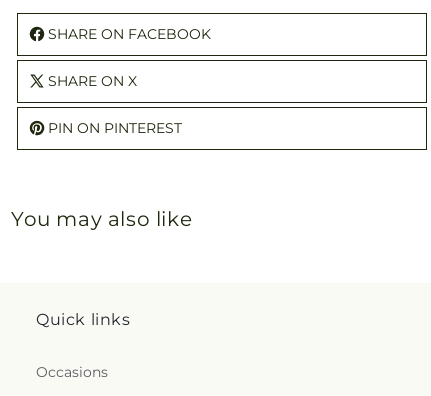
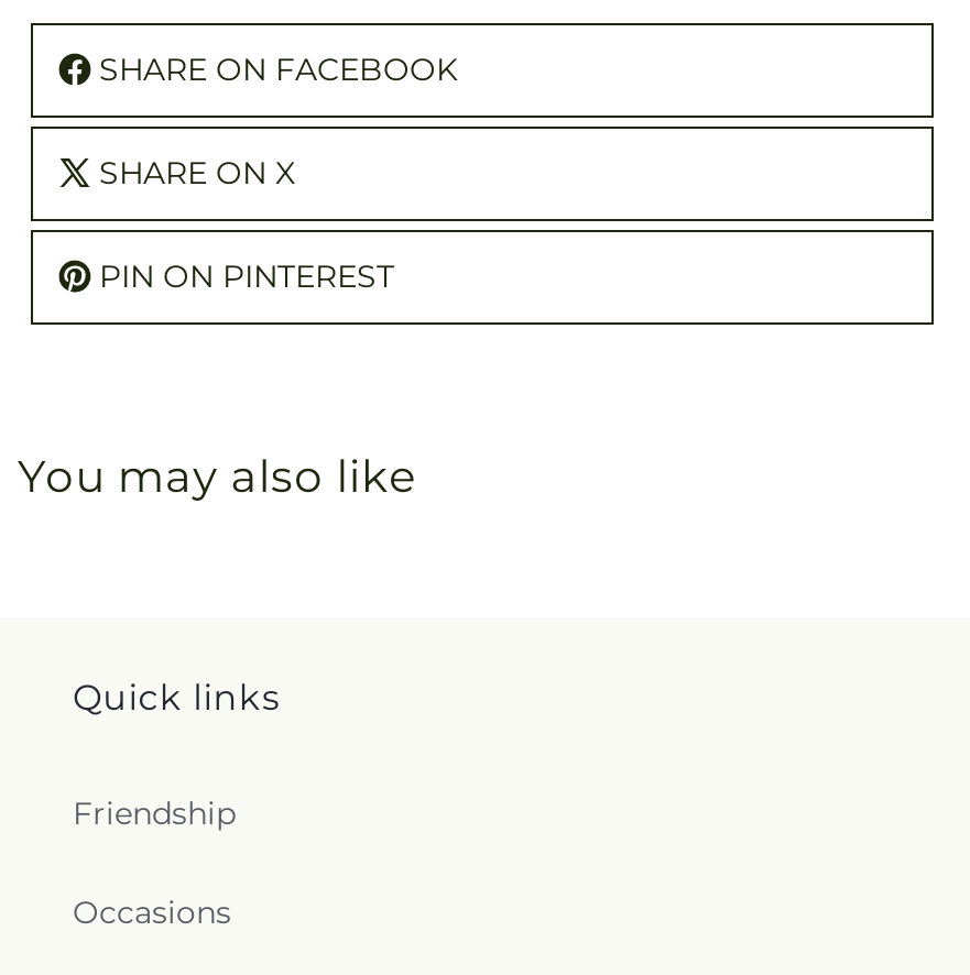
+ Friendship
